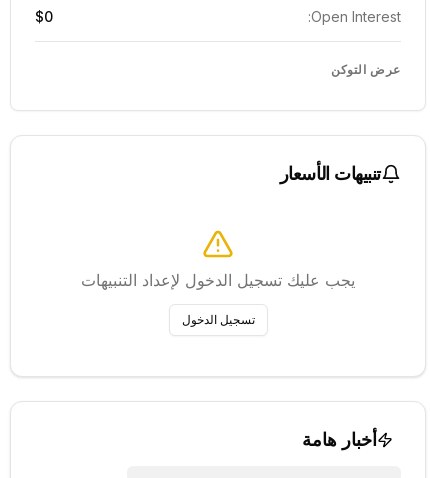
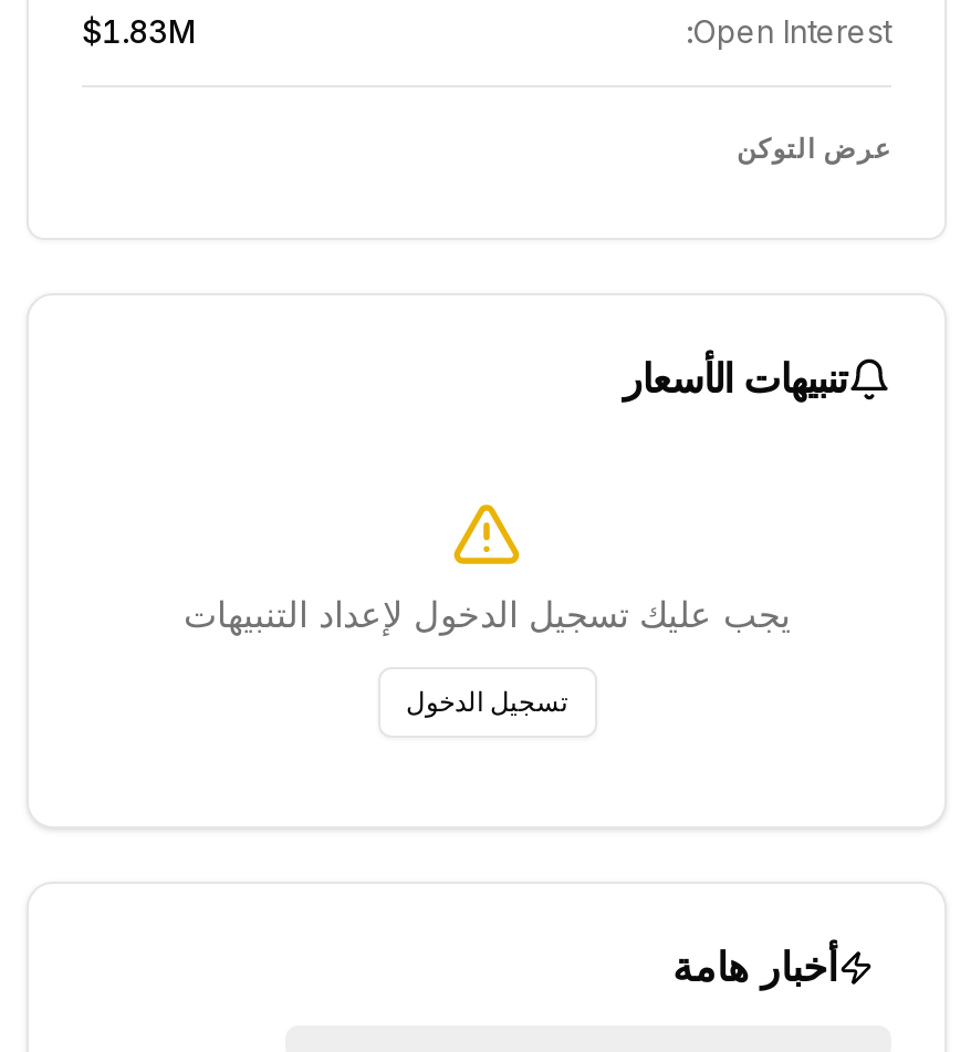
- $0
+ $1.83M
